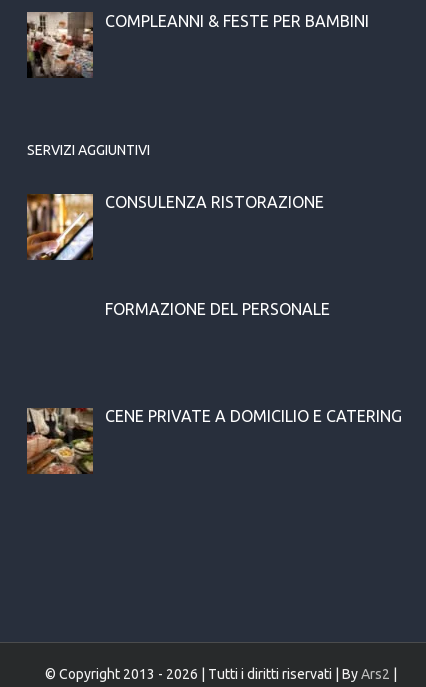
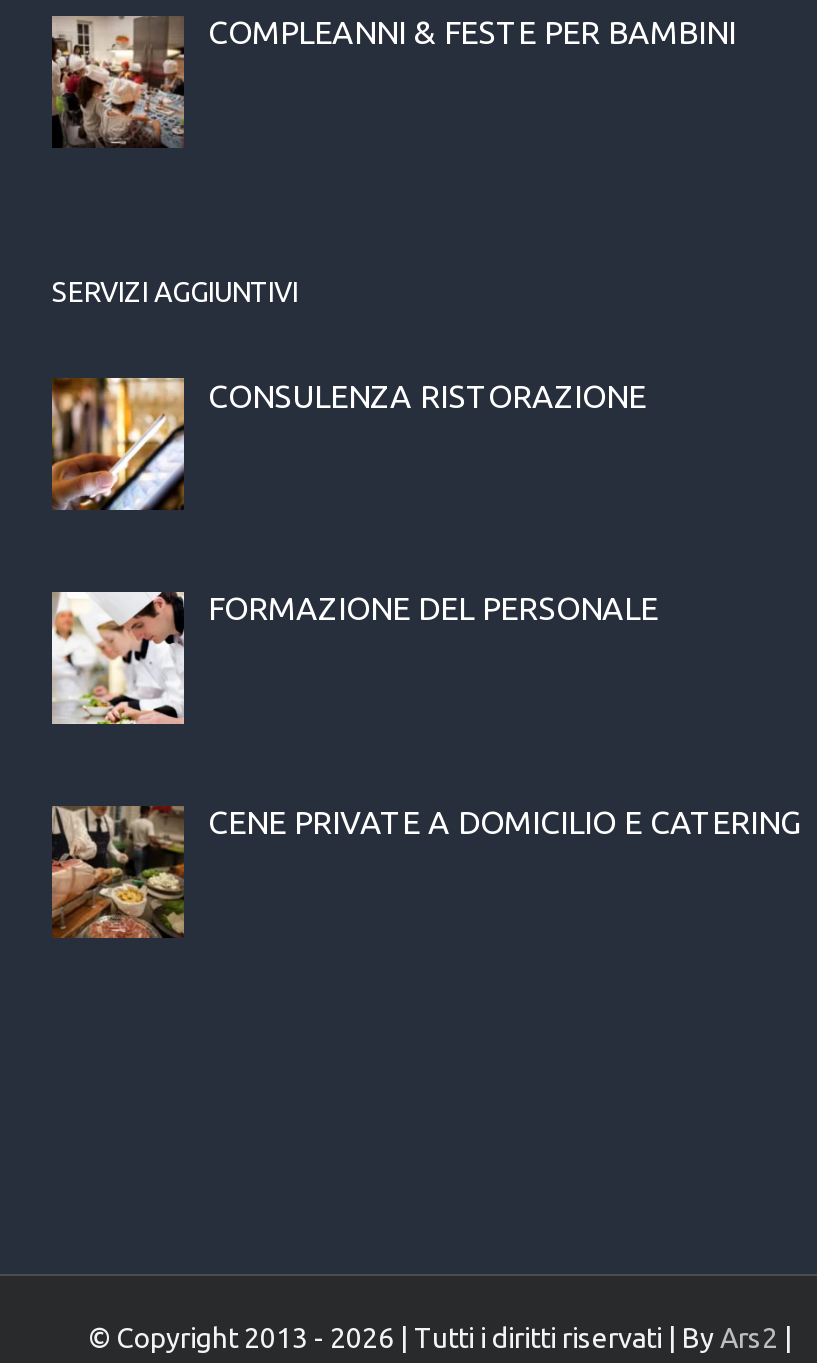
+ [image]
